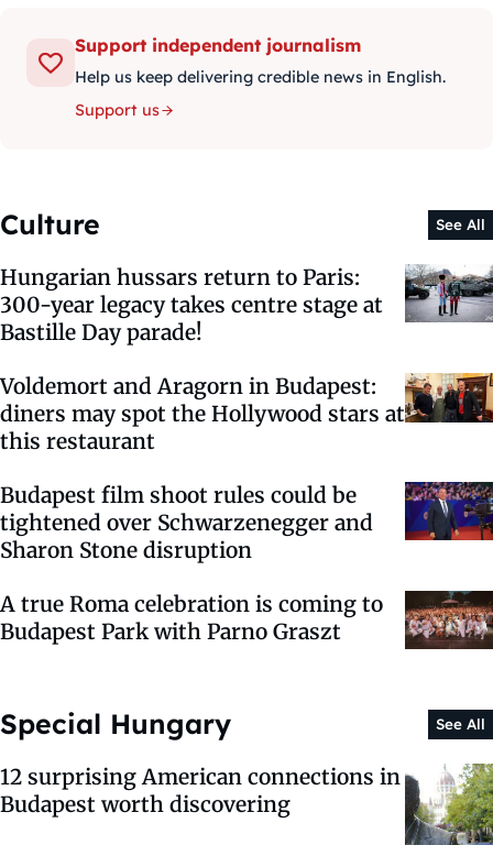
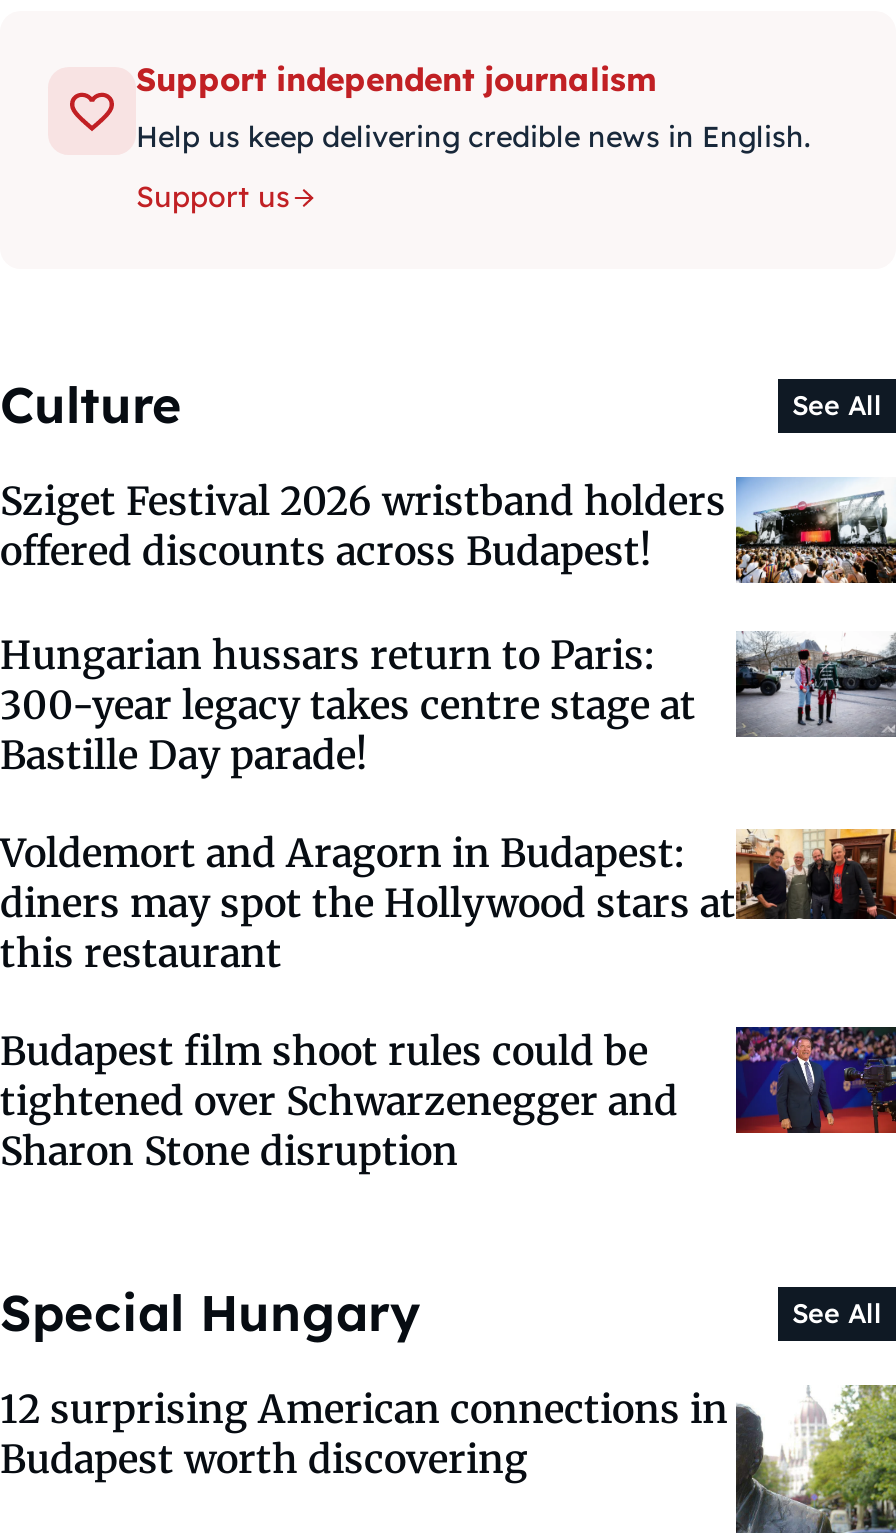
+ [image]
+ Sziget Festival 2026 wristband holders
+ offered discounts across Budapest!

moved down: [image] | Hungarian hussars return to Paris: | 300-year legacy takes centre stage at | ... | tightened over Schwarzenegger and | Sharon Stone disruption

- [image]
- A true Roma celebration is coming to
- Budapest Park with Parno Graszt
